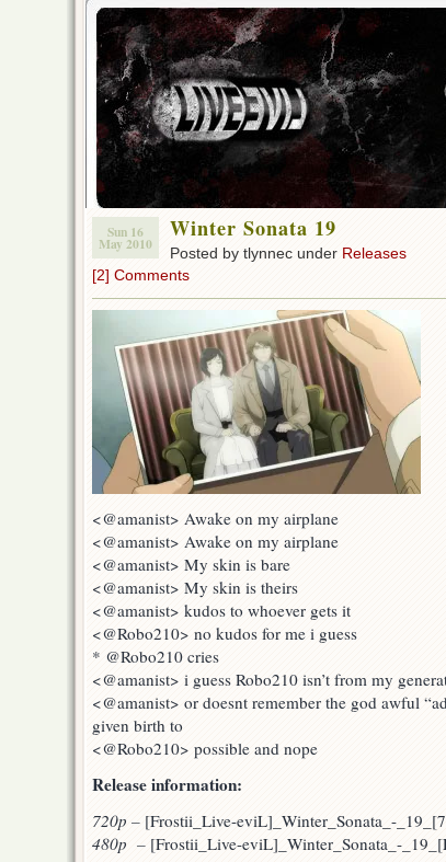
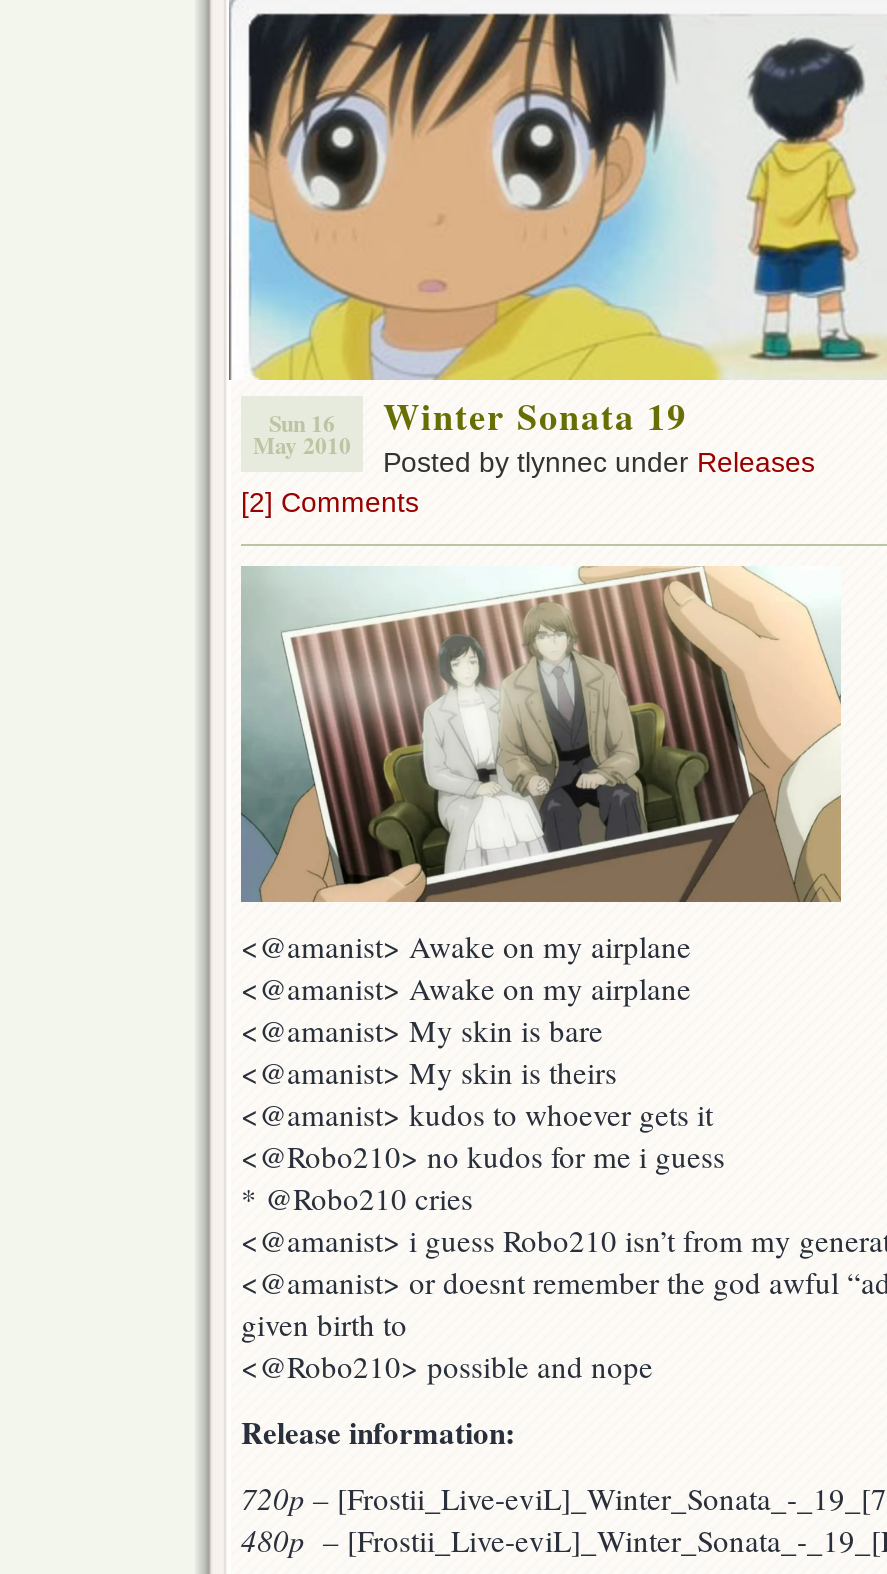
- [image]
+ [image]
